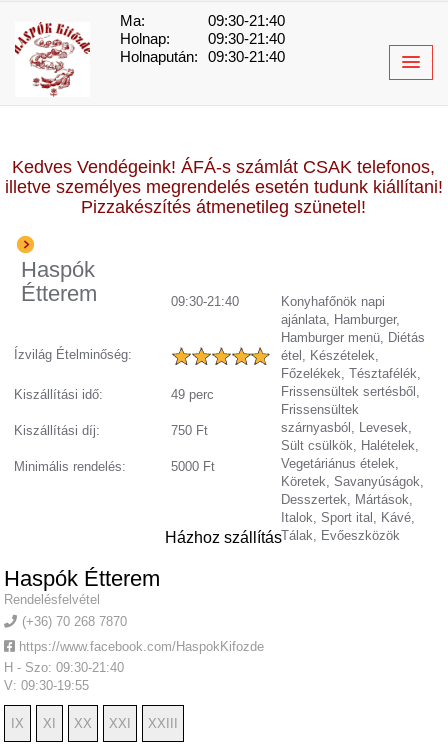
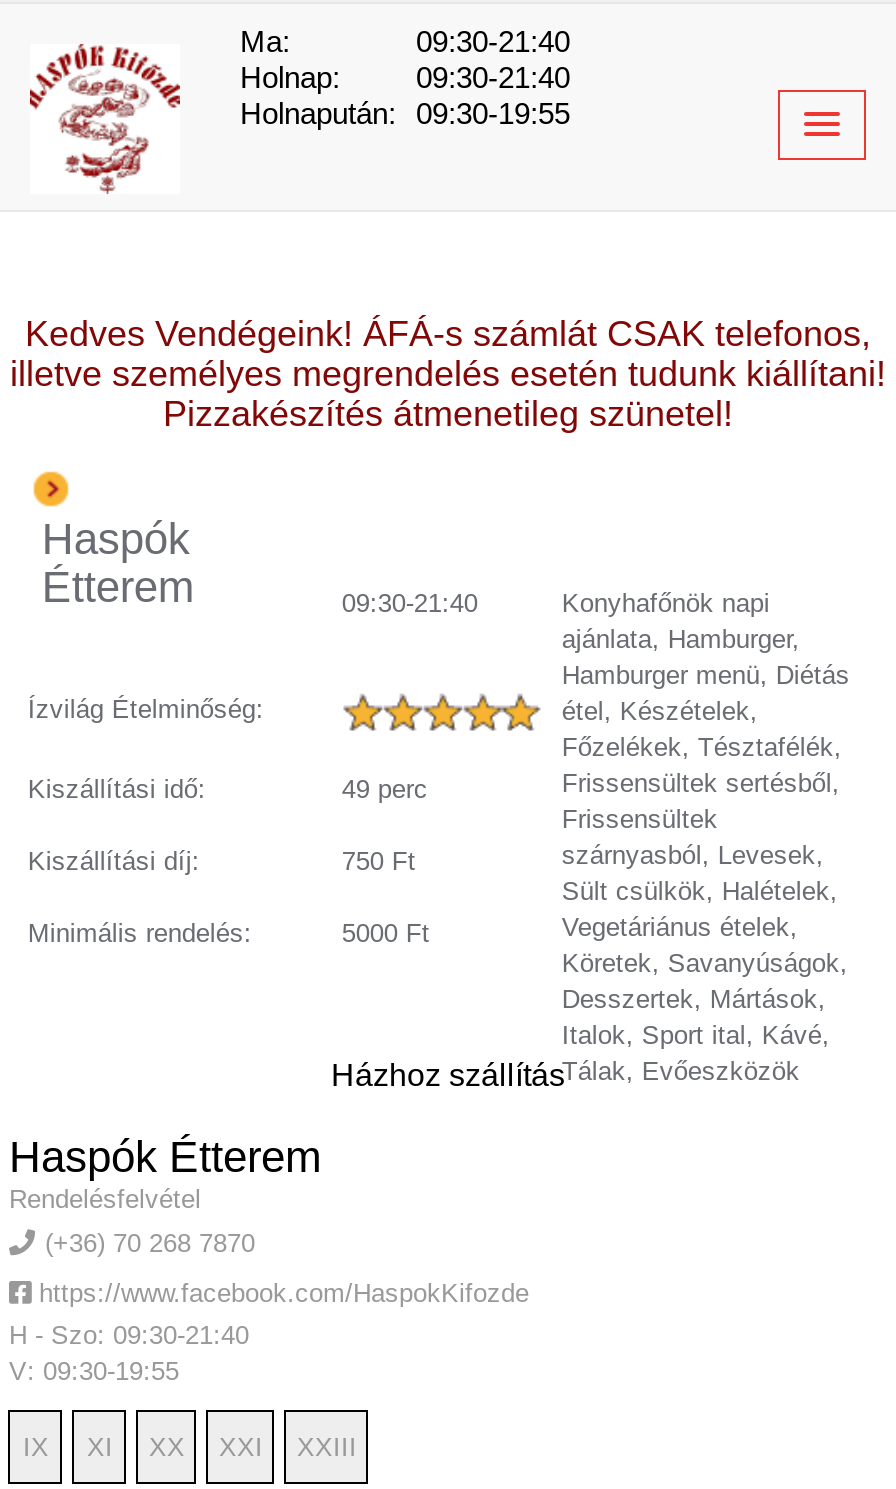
- Holnapután: 09:30-21:40
+ Holnapután: 09:30-19:55
